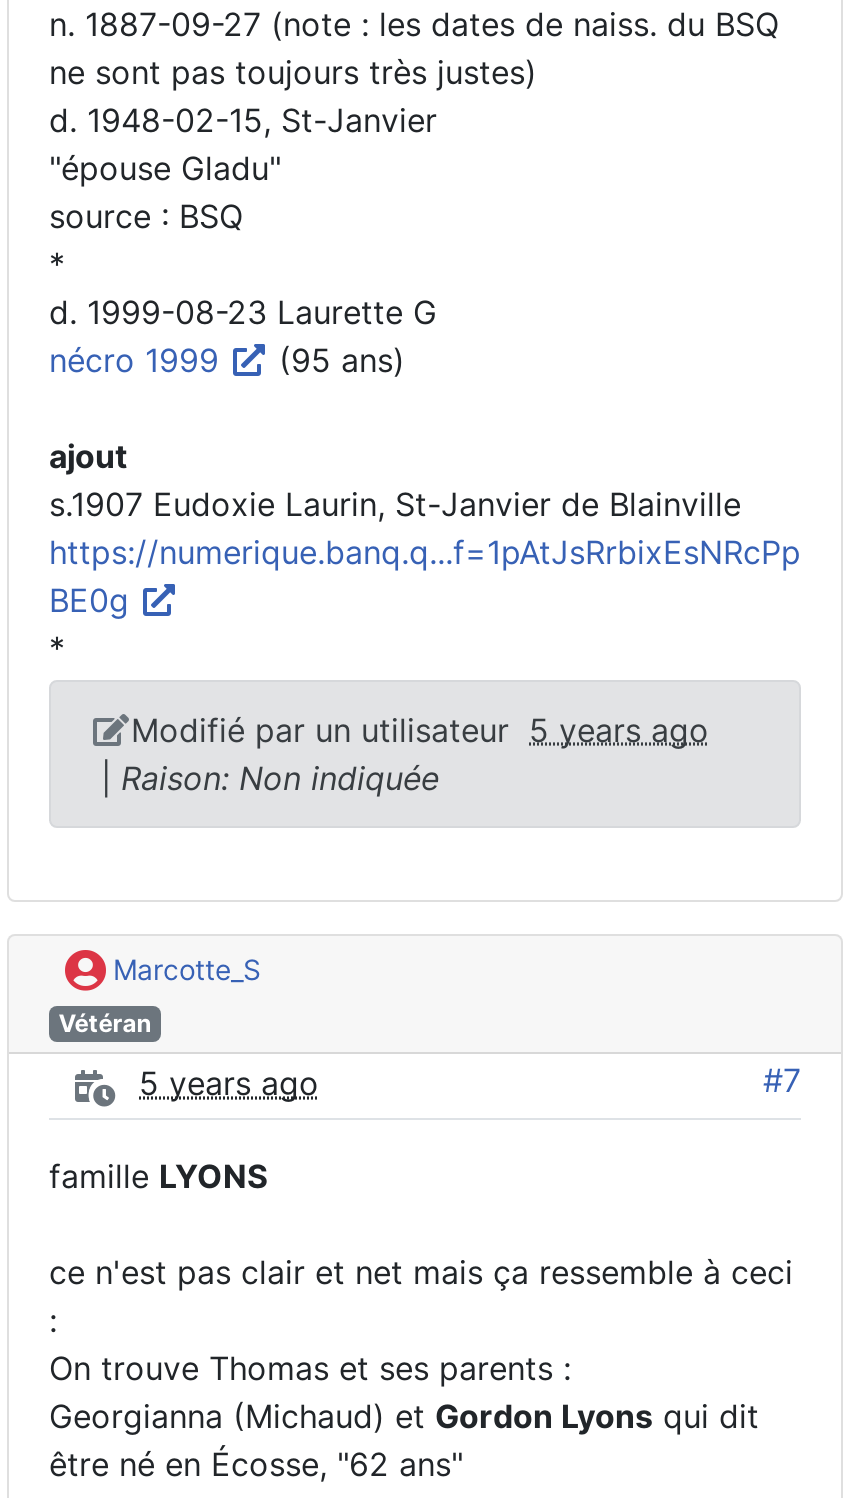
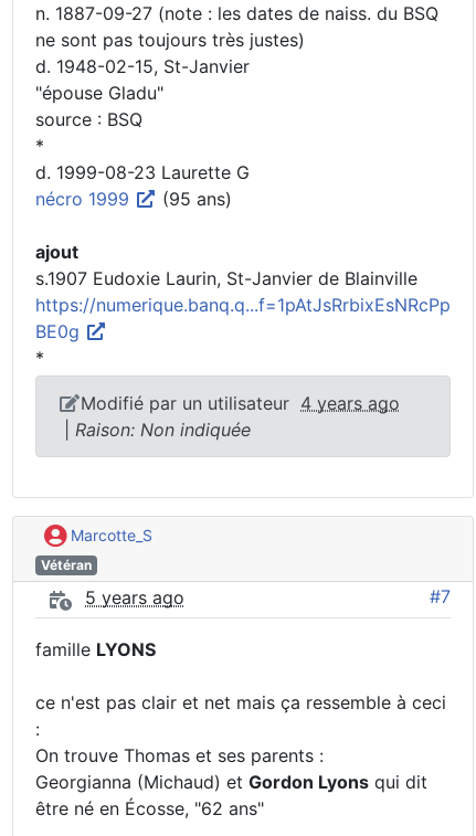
- Modifié par un utilisateur 5 years ago
+ Modifié par un utilisateur 4 years ago
